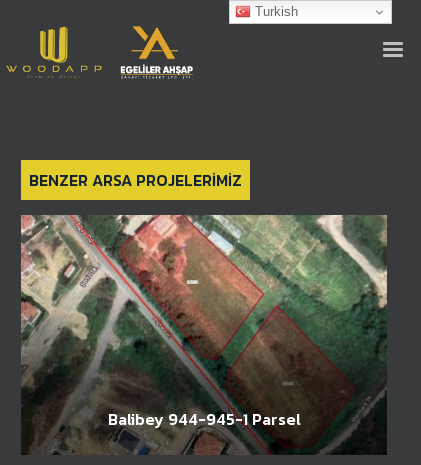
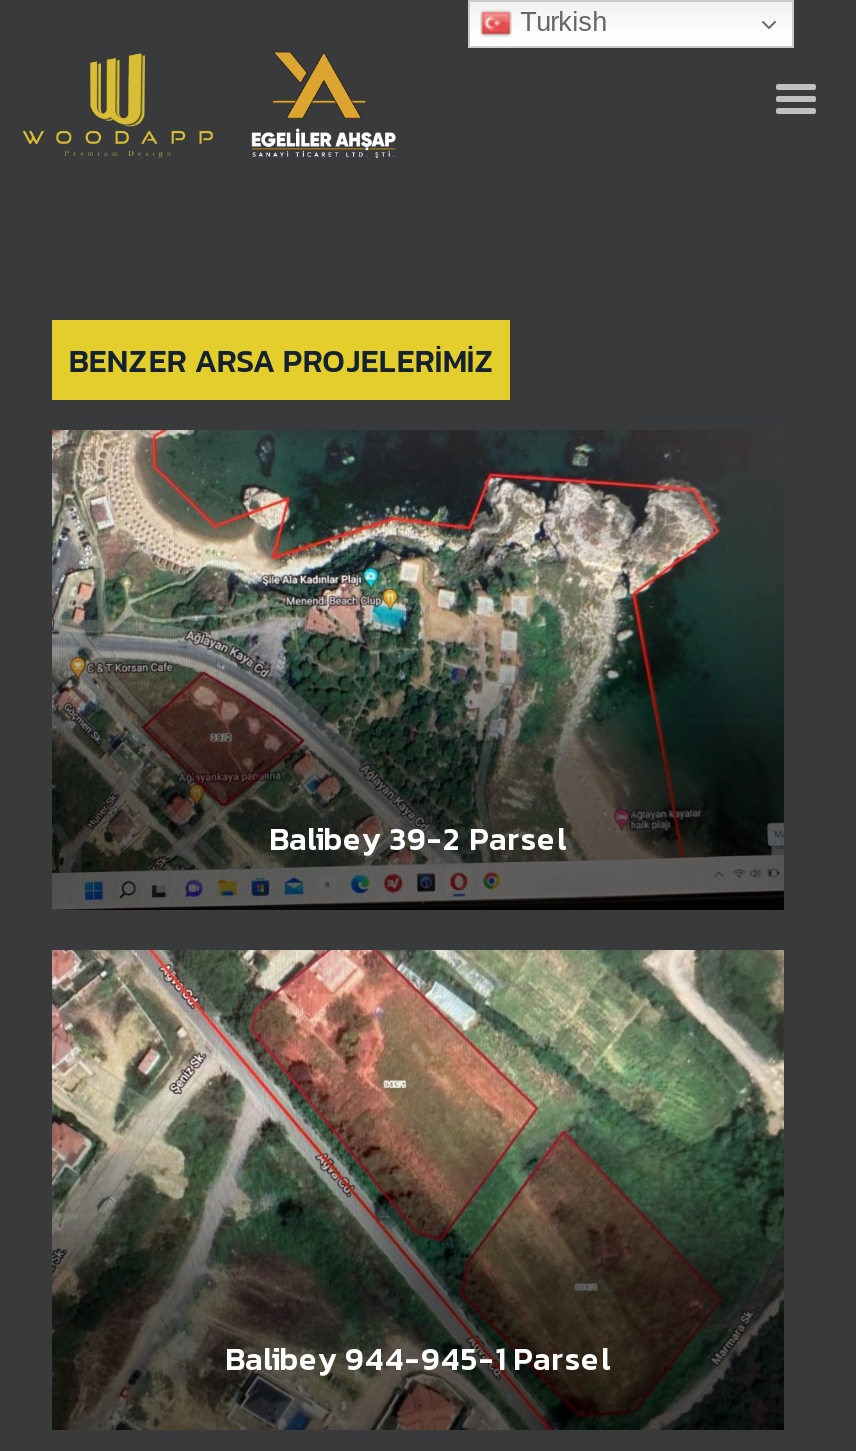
+ [image]
+ Balibey 39-2 Parsel
